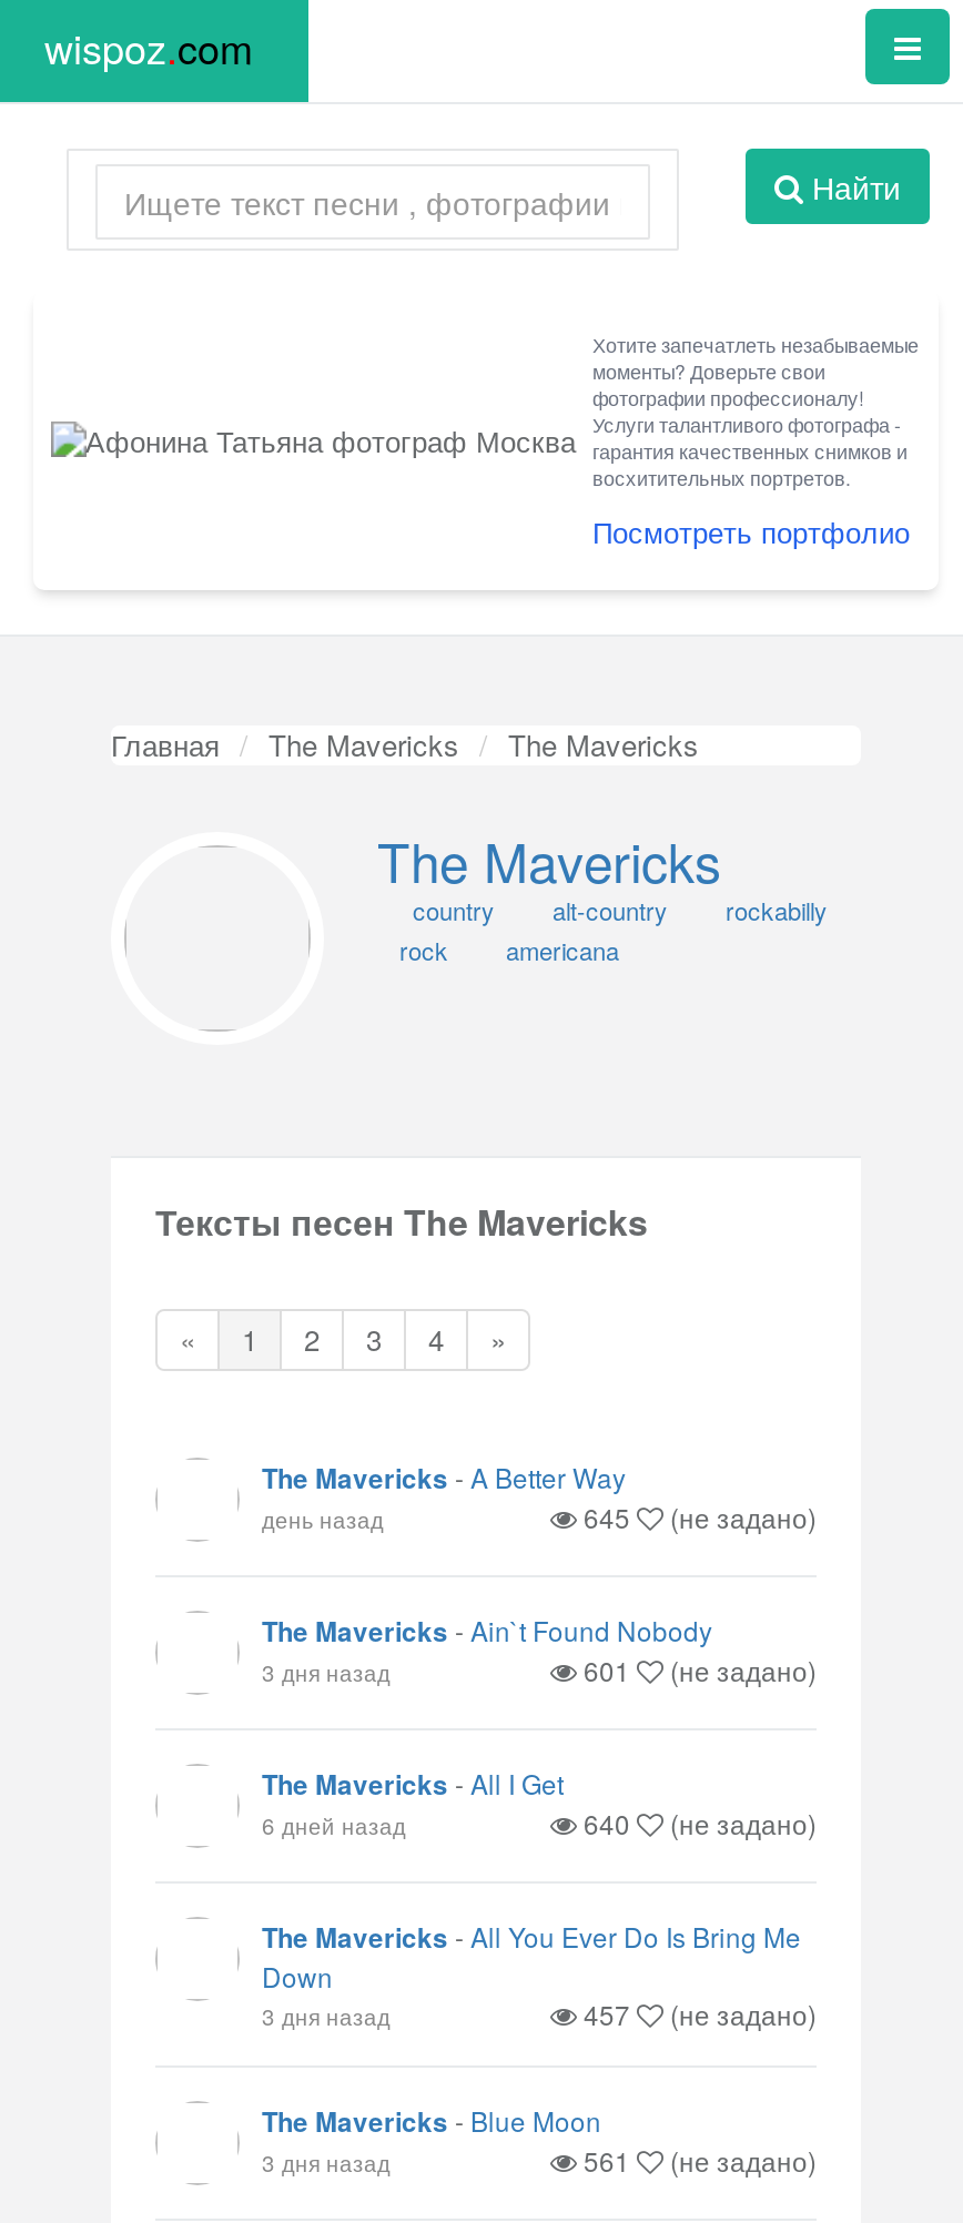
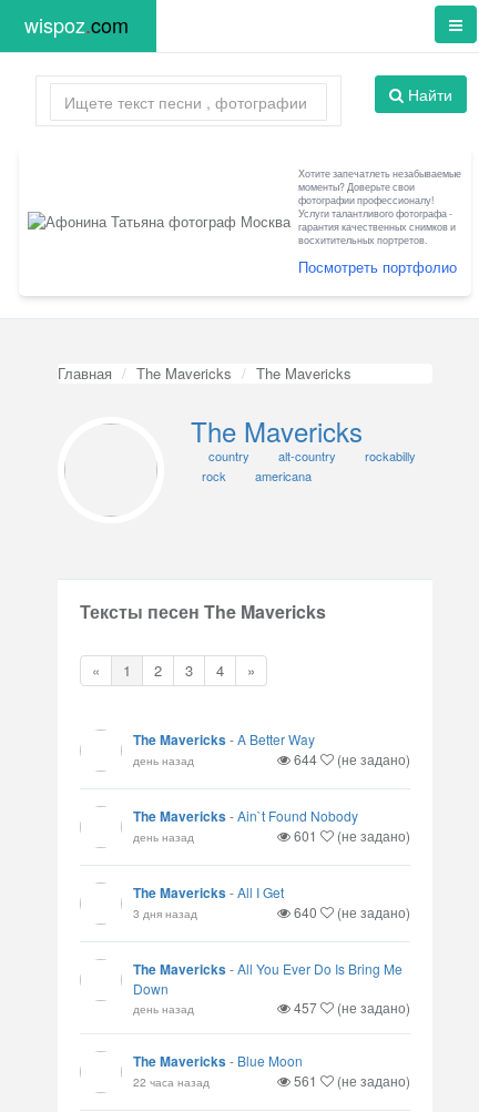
- 645 (не задано)
+ 644 (не задано)

- 3 дня назад
+ день назад

- 6 дней назад
+ 3 дня назад

- 3 дня назад
+ день назад

- 3 дня назад
+ 22 часа назад
